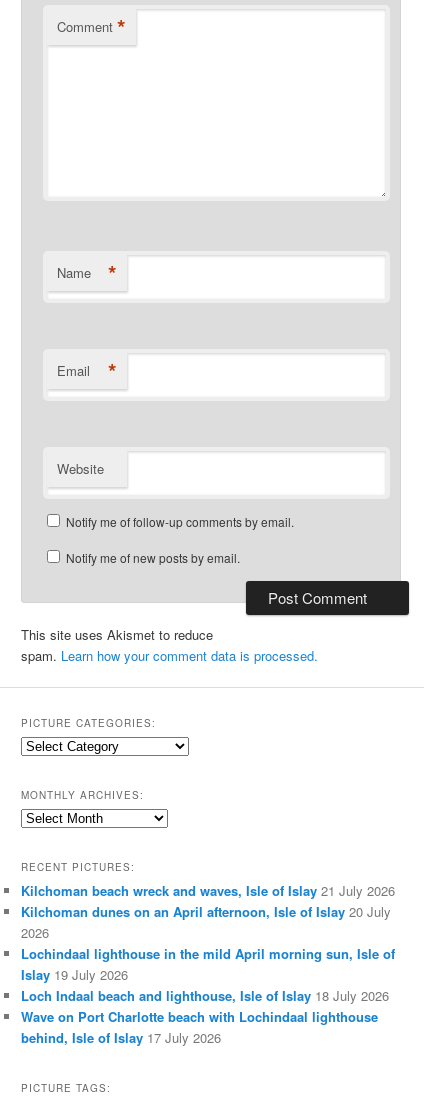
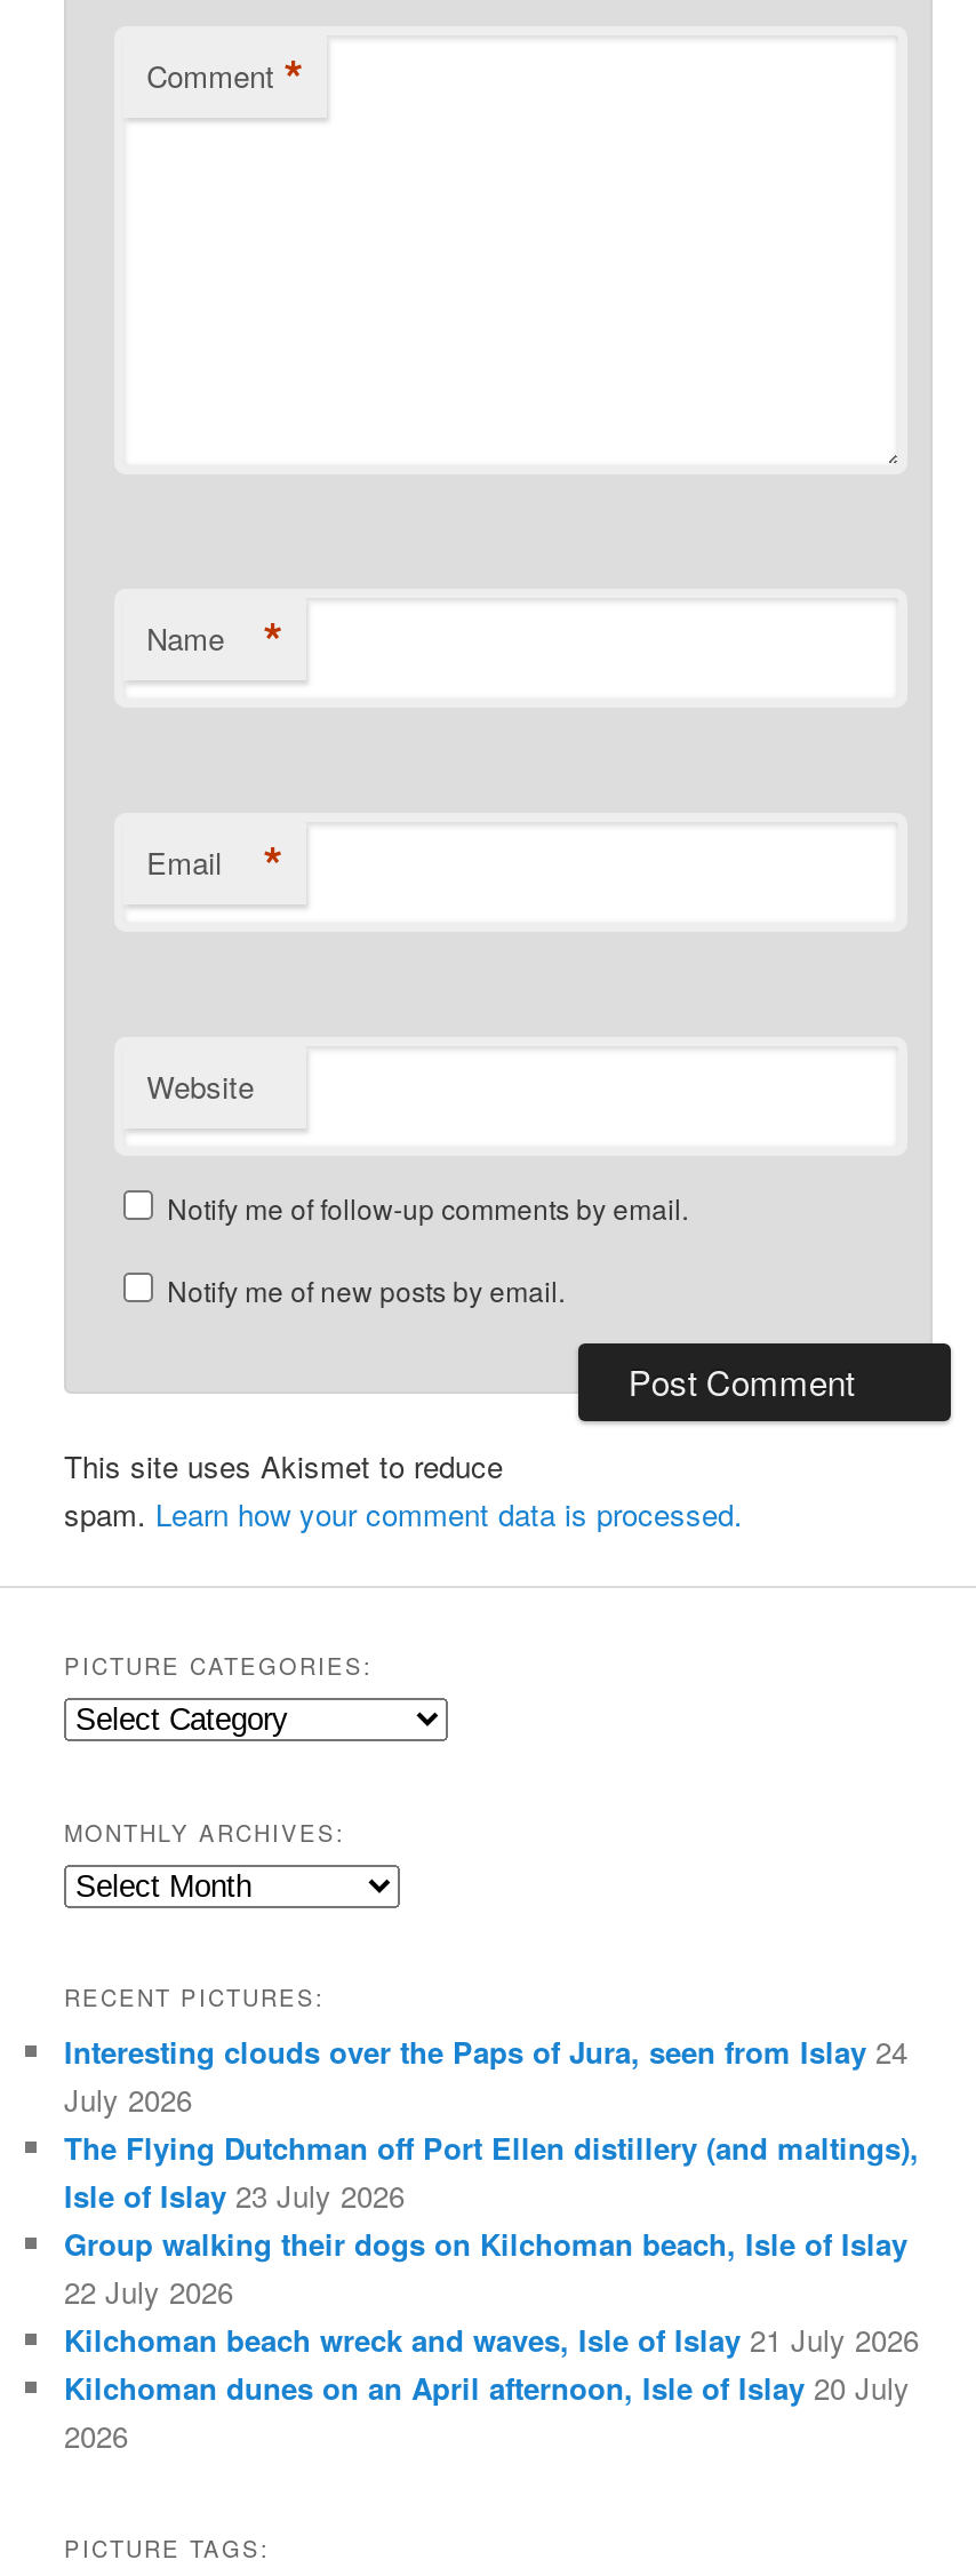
+ Interesting clouds over the Paps of Jura, seen from Islay 24
+ July 2026
+ The Flying Dutchman off Port Ellen distillery (and maltings),
+ Isle of Islay 23 July 2026
+ Group walking their dogs on Kilchoman beach, Isle of Islay
+ 22 July 2026

moved down: Kilchoman beach wreck and waves, Isle of Islay 21 July 2026 | Kilchoman dunes on an April afternoon, Isle of Islay 20 July | 2026

- Lochindaal lighthouse in the mild April morning sun, Isle of
- Islay 19 July 2026
- Loch Indaal beach and lighthouse, Isle of Islay 18 July 2026
- Wave on Port Charlotte beach with Lochindaal lighthouse
- behind, Isle of Islay 17 July 2026
